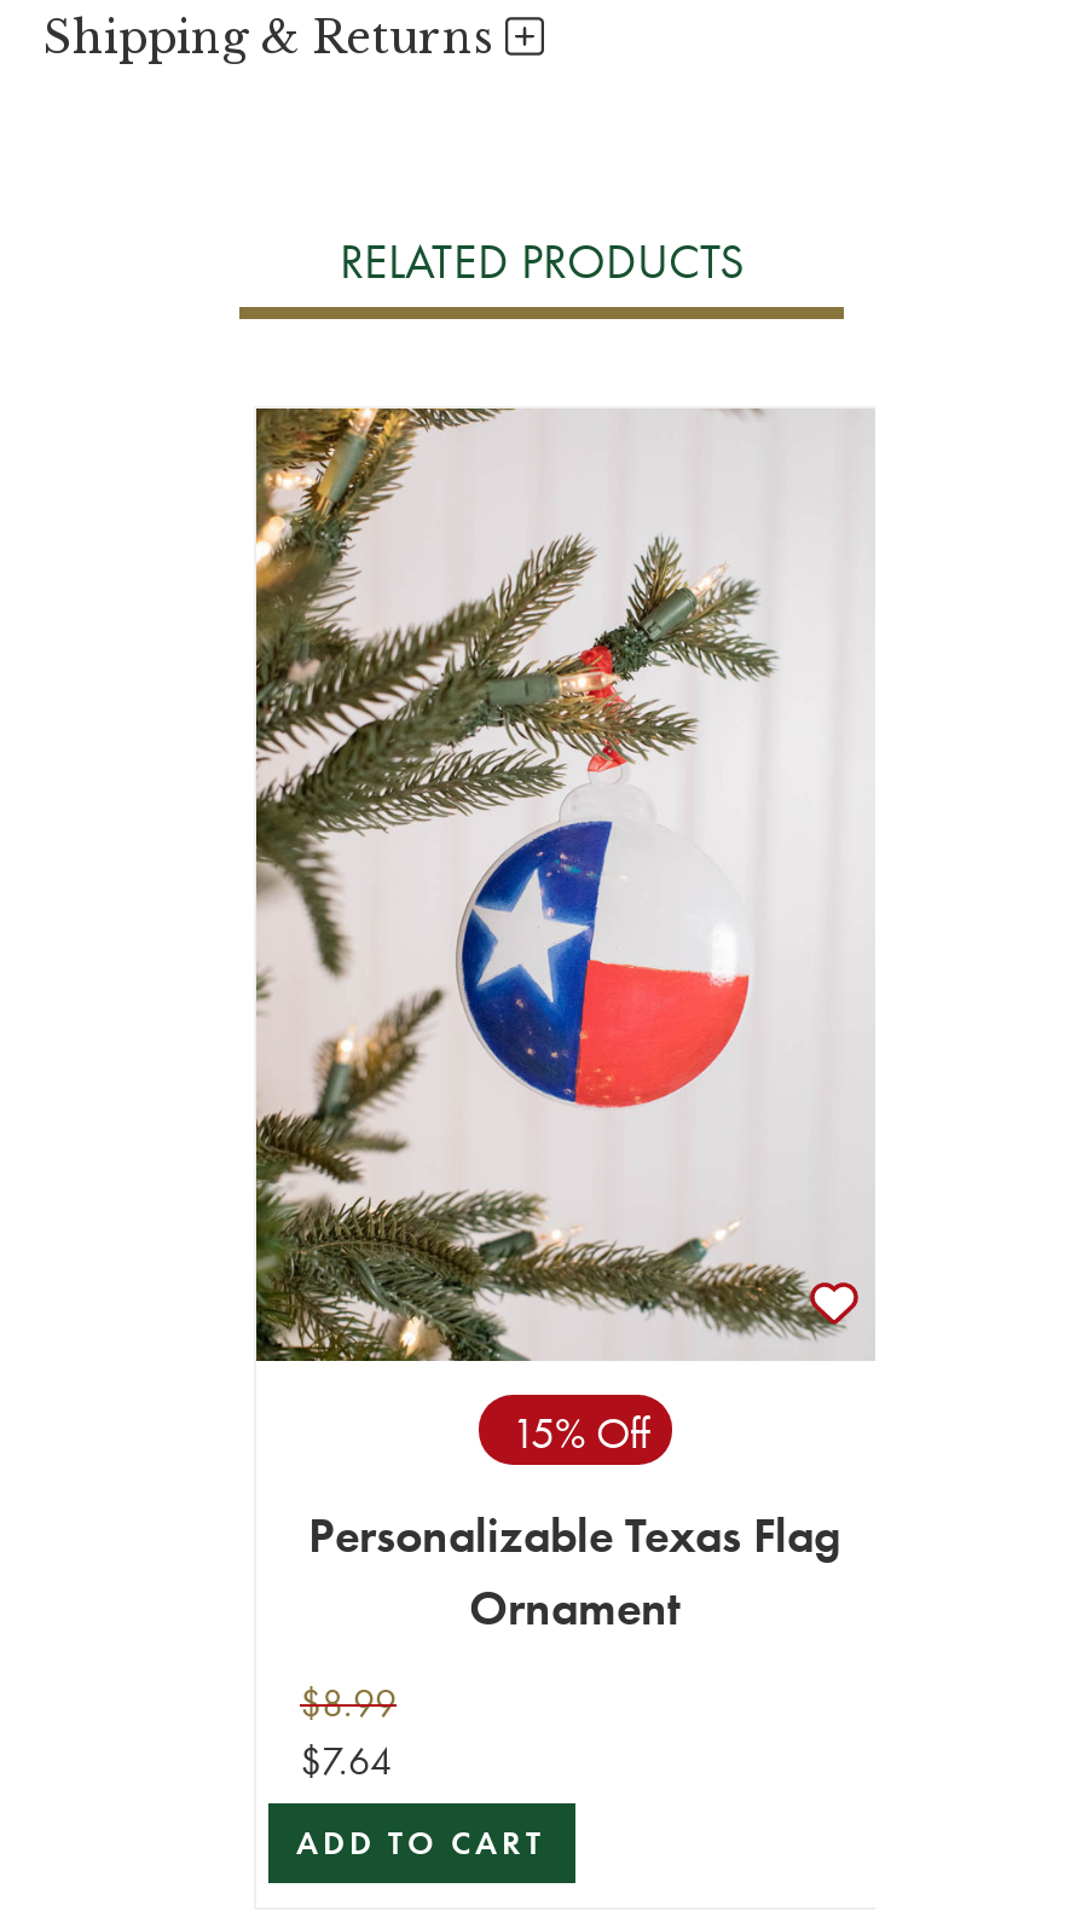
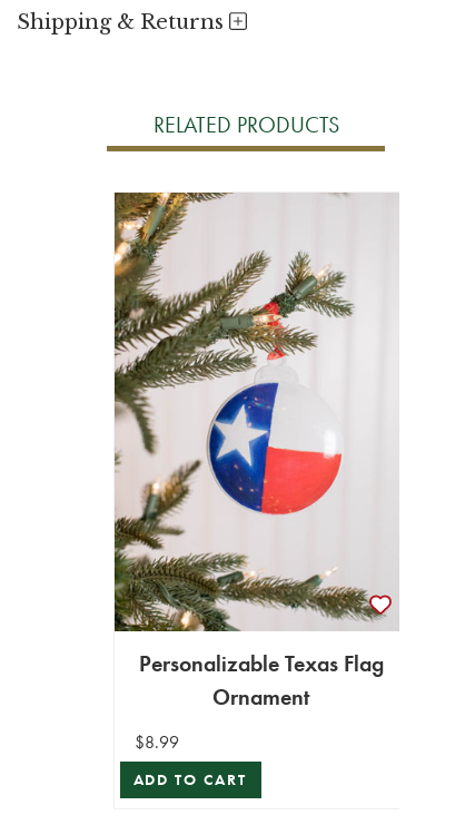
- 15% Off

- $7.64
